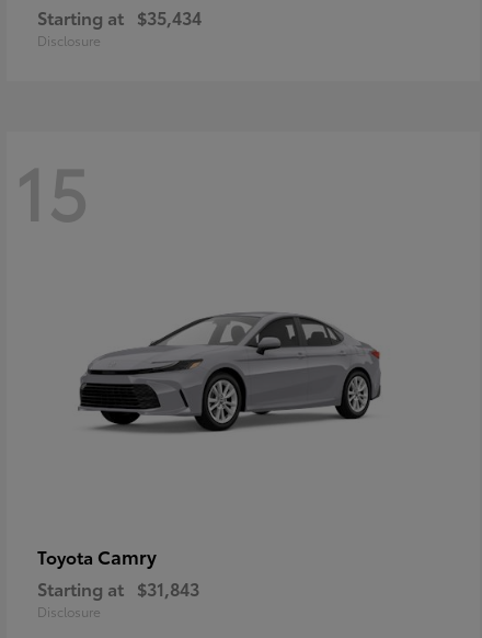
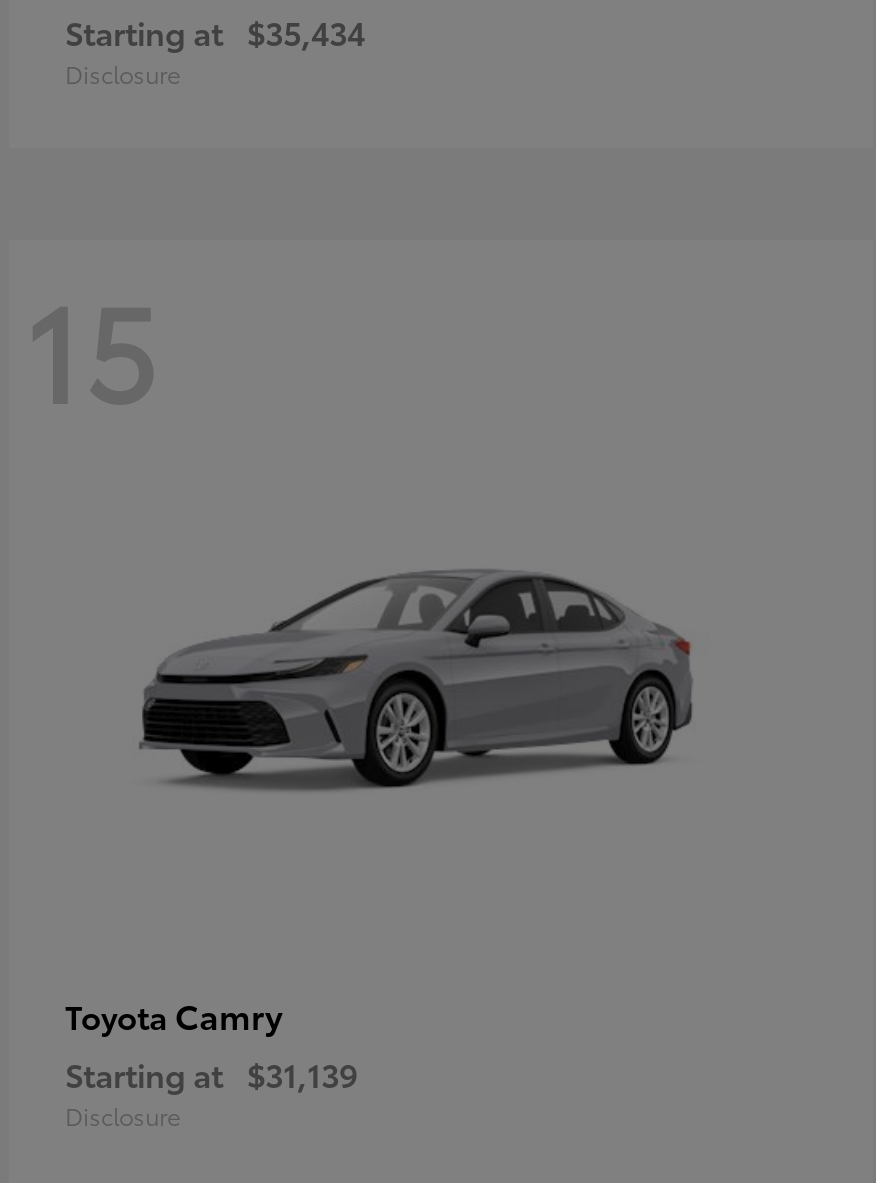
- Starting at $31,843
+ Starting at $31,139
